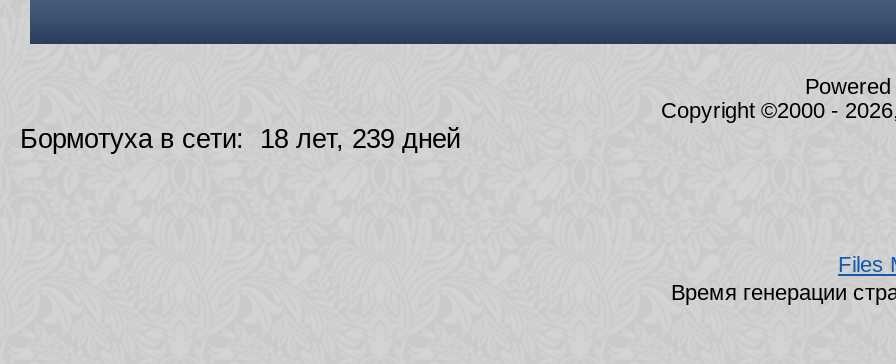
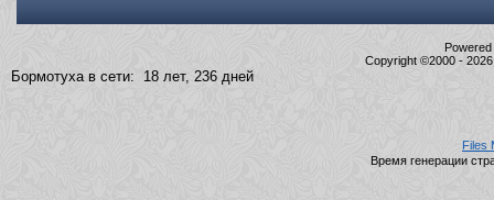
- Бормотуха в сети: 18 лет, 239 дней
+ Бормотуха в сети: 18 лет, 236 дней
